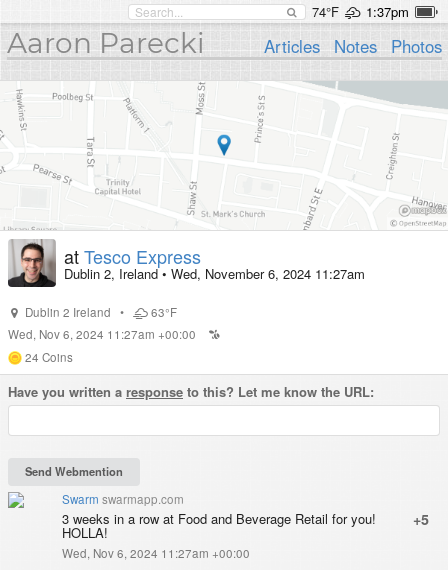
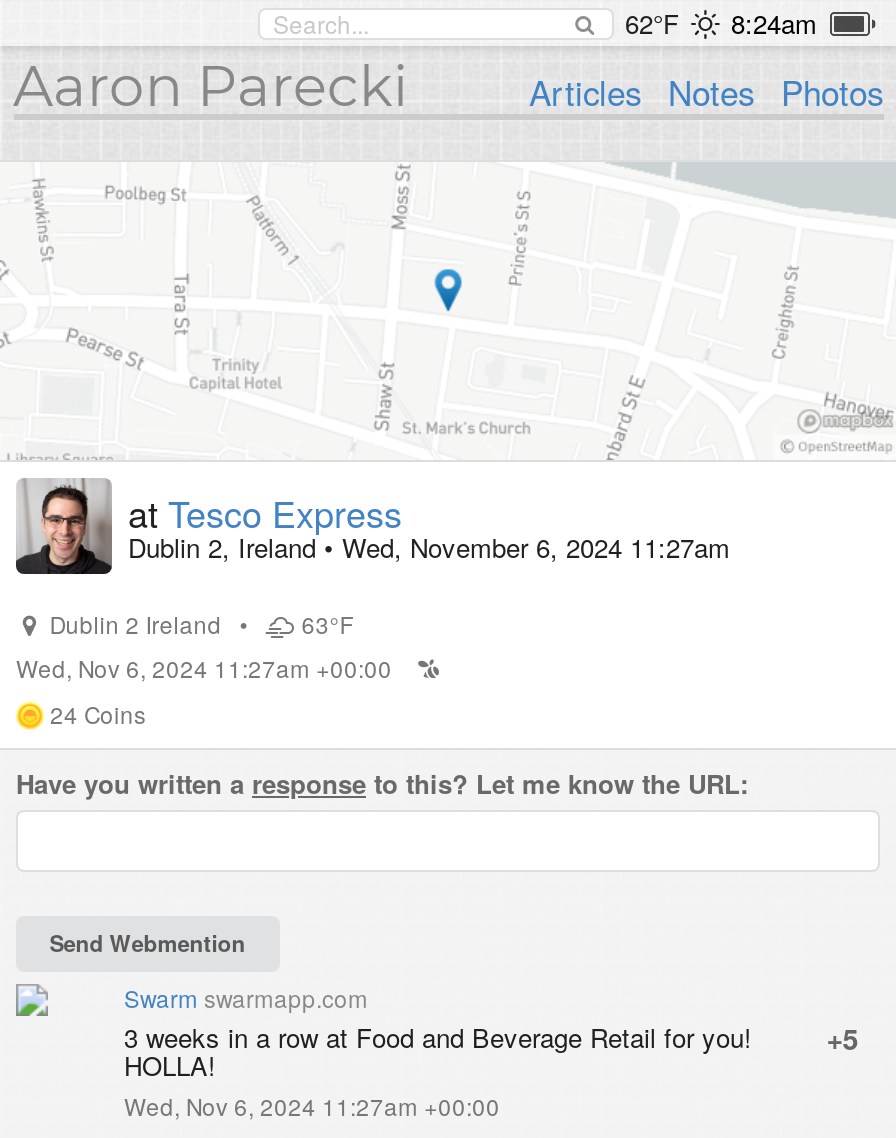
- 74°F
- 1:37pm
+ 62°F
+ 8:24am
